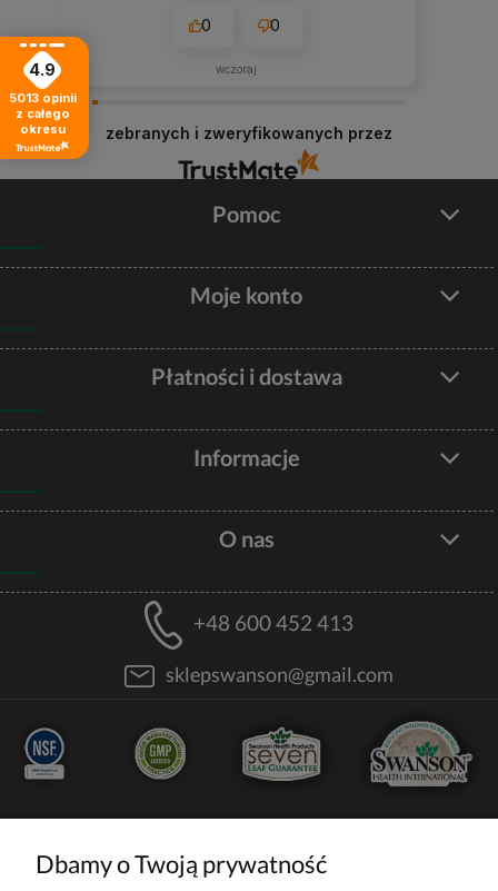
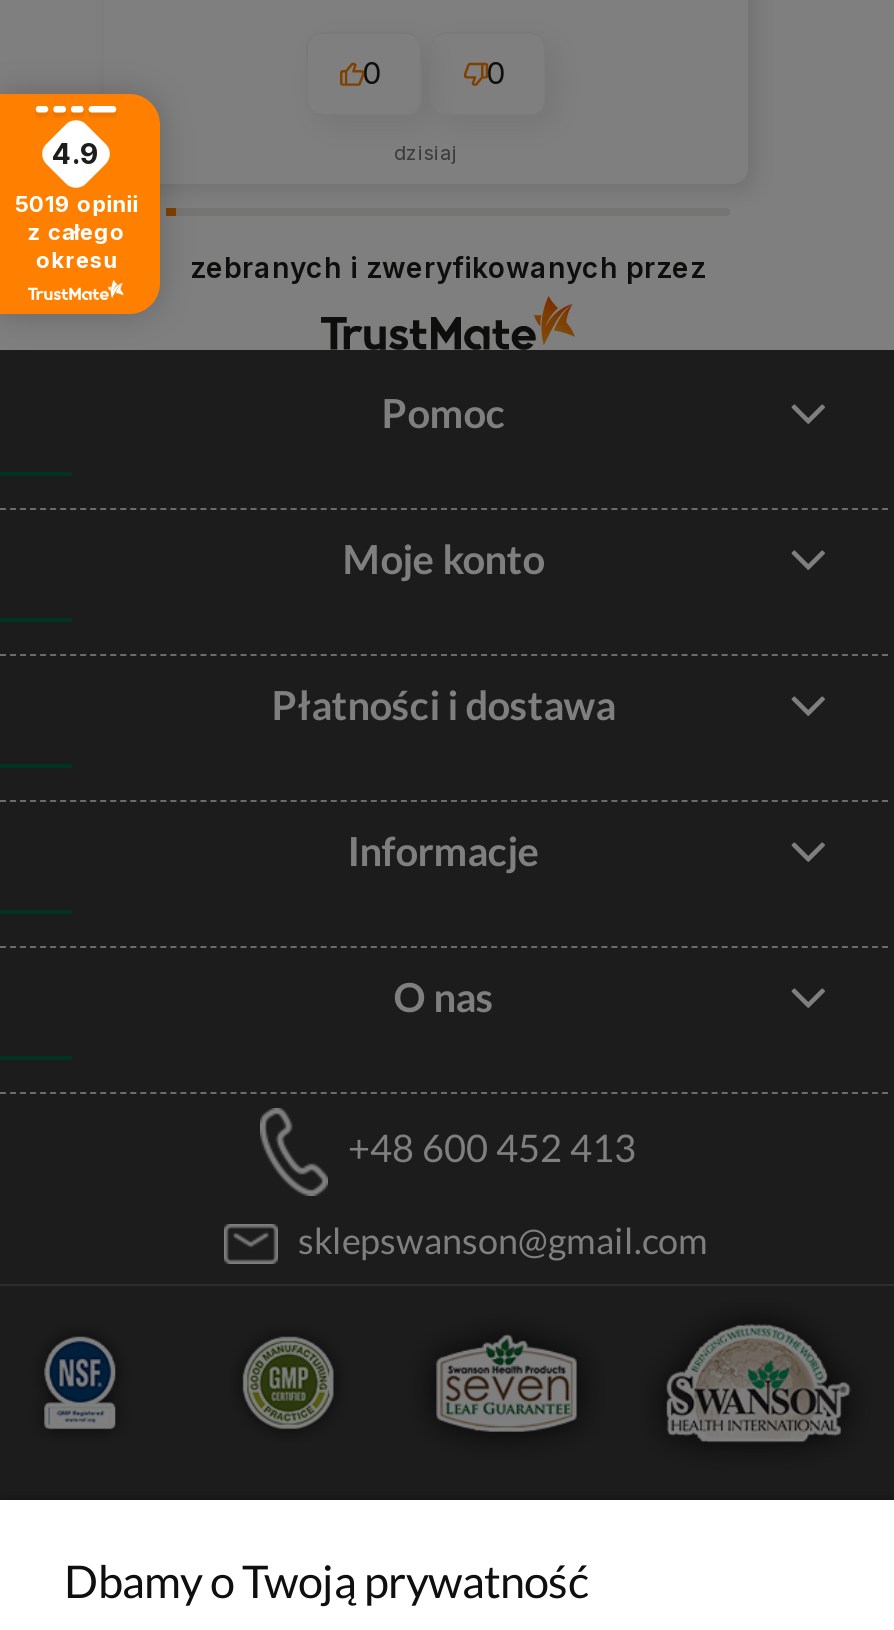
- wczoraj
+ dzisiaj

- 5013 opinii
+ 5019 opinii
